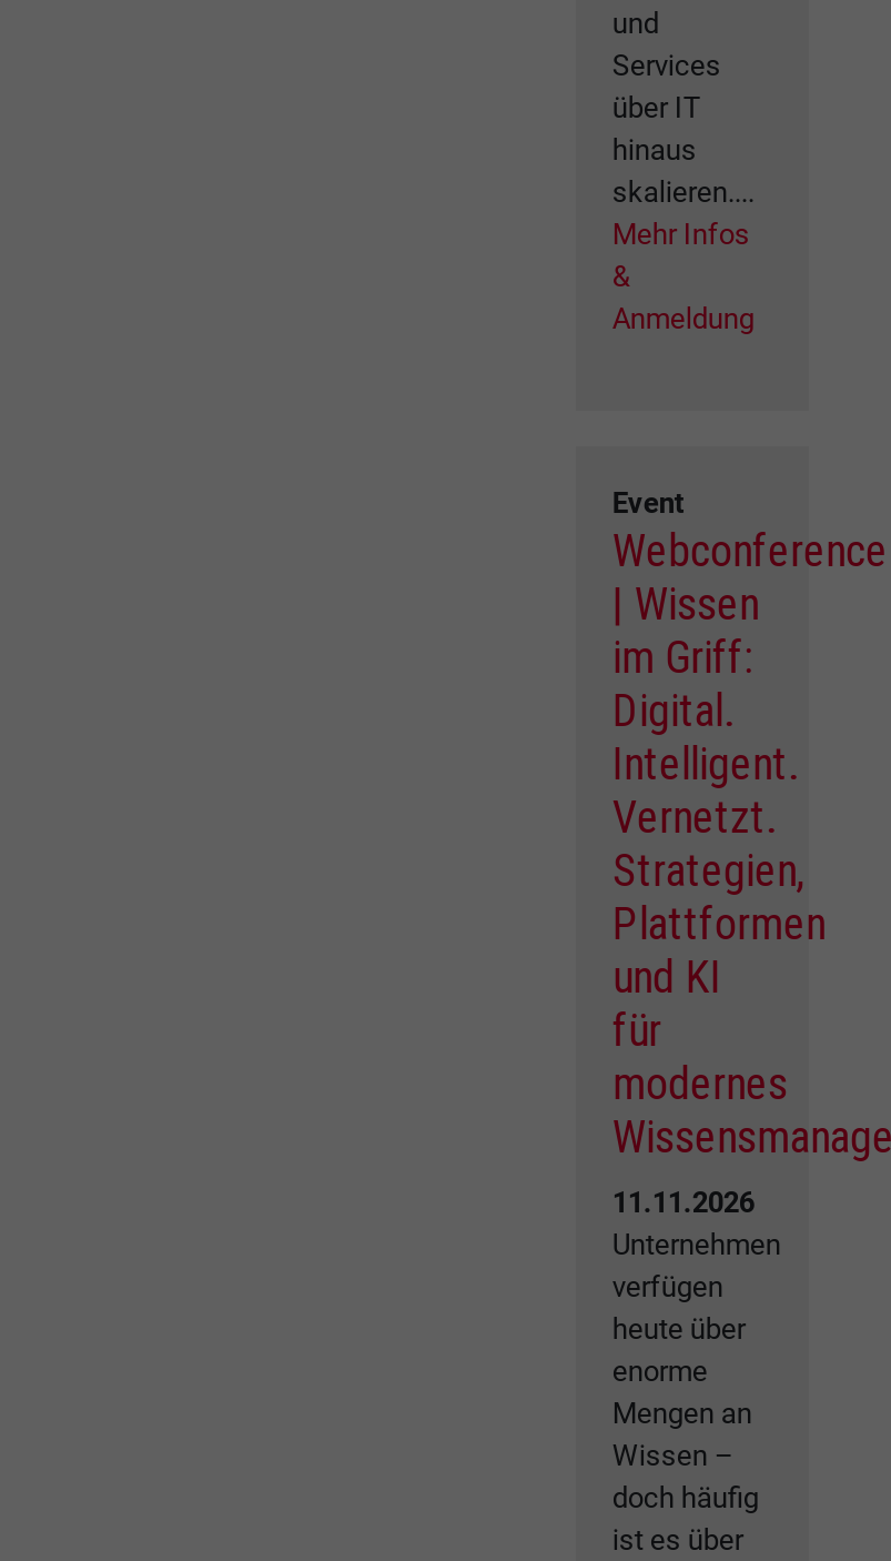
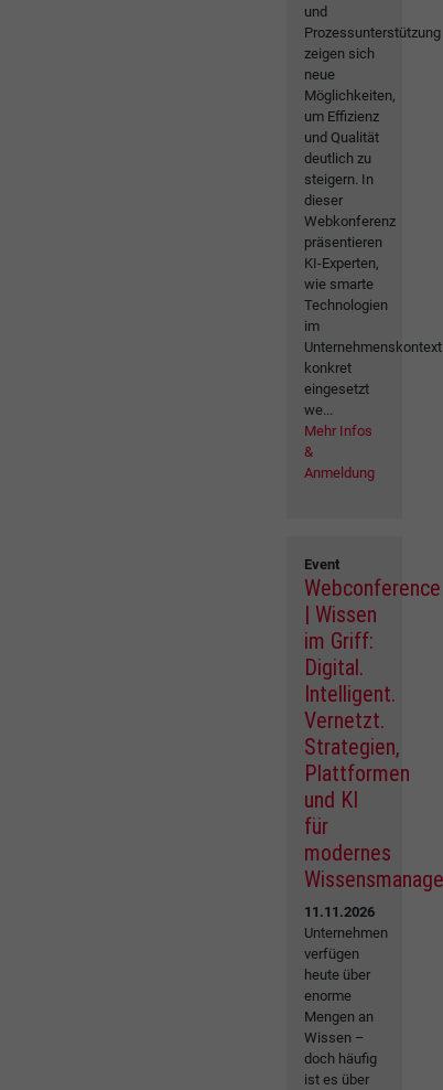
- Services
- über IT
- hinaus
- skalieren....
+ Prozessunterstützung
+ zeigen sich
+ neue
+ Möglichkeiten,
+ um Effizienz
+ und Qualität
+ deutlich zu
+ steigern. In
+ dieser
+ Webkonferenz
+ präsentieren
+ KI-Experten,
+ wie smarte
+ Technologien
+ im
+ Unternehmenskontext
+ konkret
+ eingesetzt
+ we...
